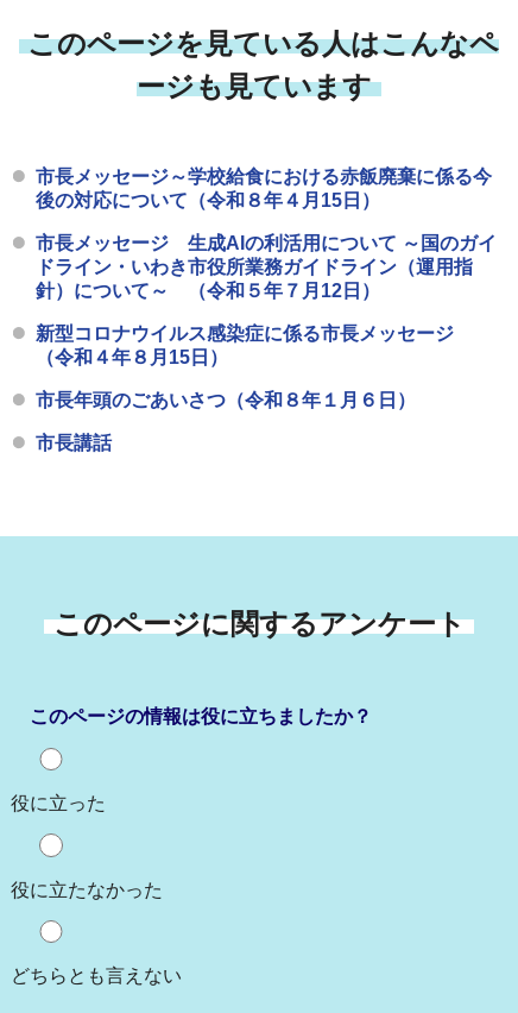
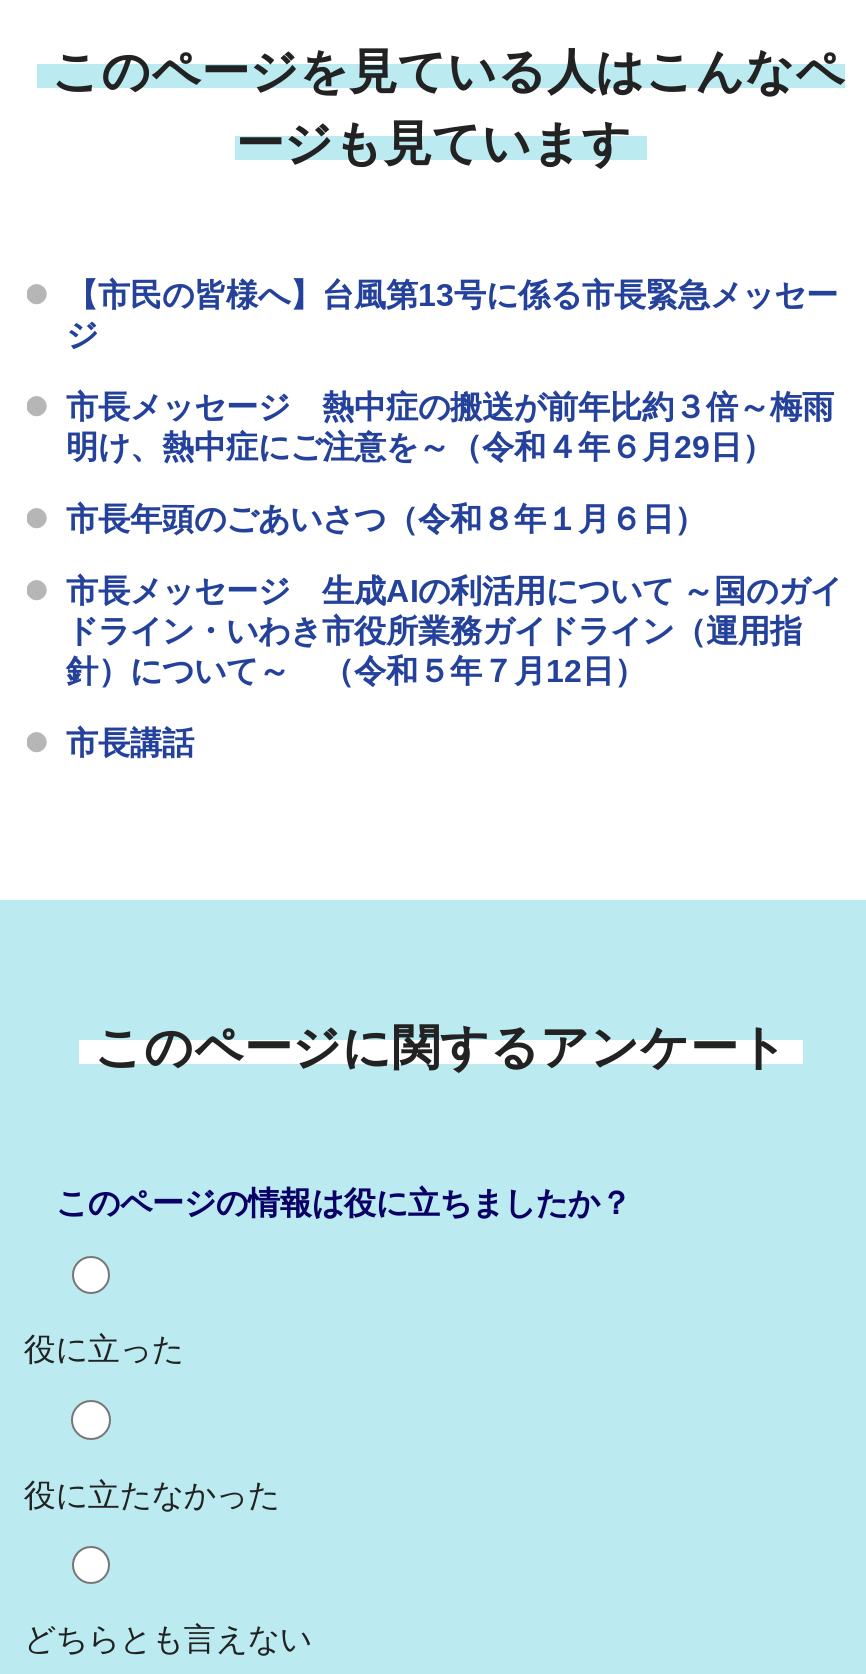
- 市長メッセージ～学校給食における赤飯廃棄に係る今
- 後の対応について（令和８年４月15日）
+ 【市民の皆様へ】台風第13号に係る市長緊急メッセー
+ ジ
+ 市長メッセージ 熱中症の搬送が前年比約３倍～梅雨
+ 明け、熱中症にご注意を～（令和４年６月29日）

moved down: 市長メッセージ 生成AIの利活用について ～国のガイ | ドライン・いわき市役所業務ガイドライン（運用指 | 針）について～ （令和５年７月12日）

- 新型コロナウイルス感染症に係る市長メッセージ
- （令和４年８月15日）

moved up: 市長年頭のごあいさつ（令和８年１月６日）
